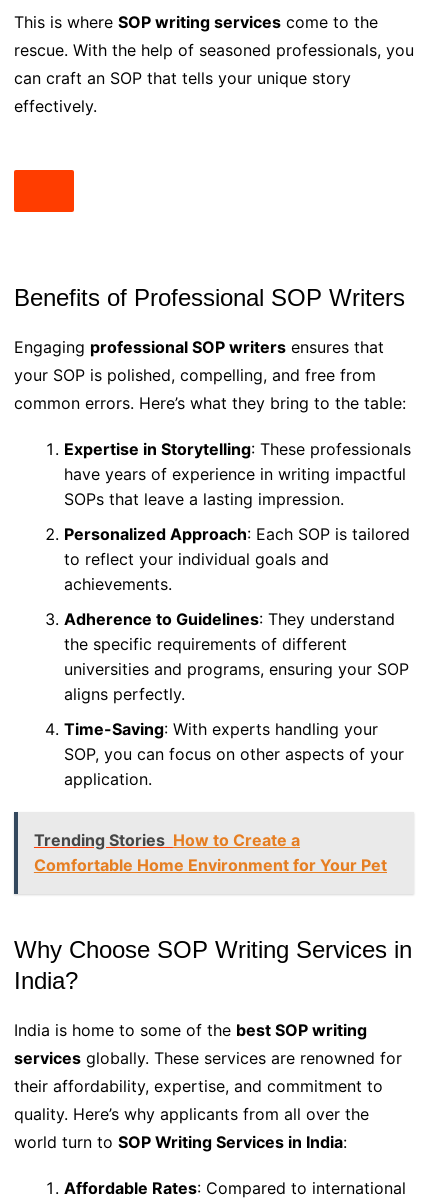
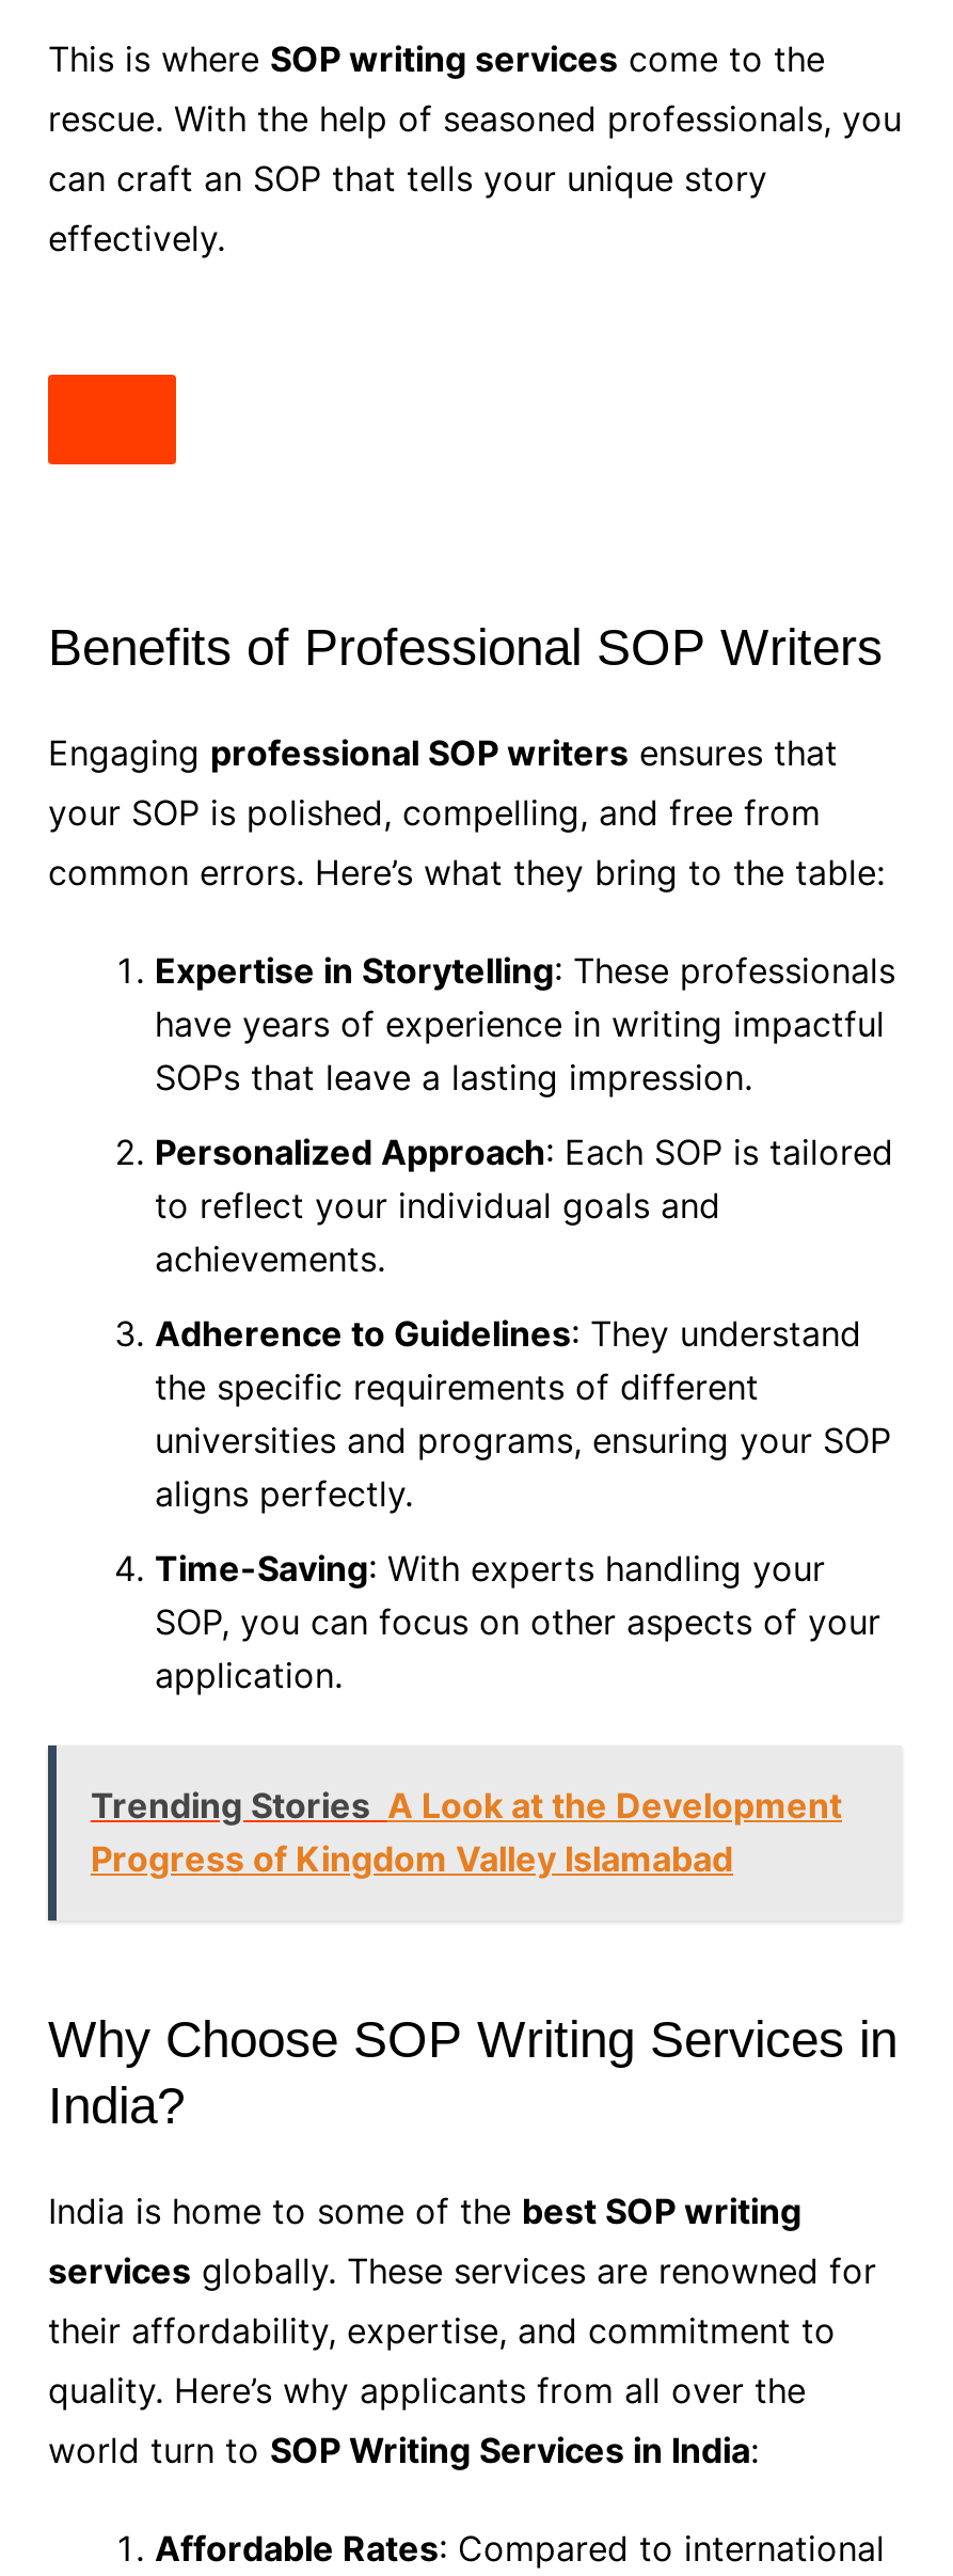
- Trending Stories How to Create a
- Comfortable Home Environment for Your Pet
+ Trending Stories A Look at the Development
+ Progress of Kingdom Valley Islamabad
